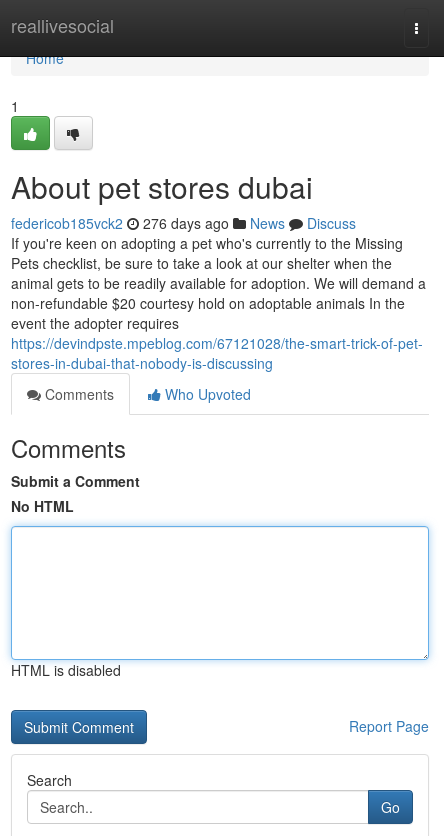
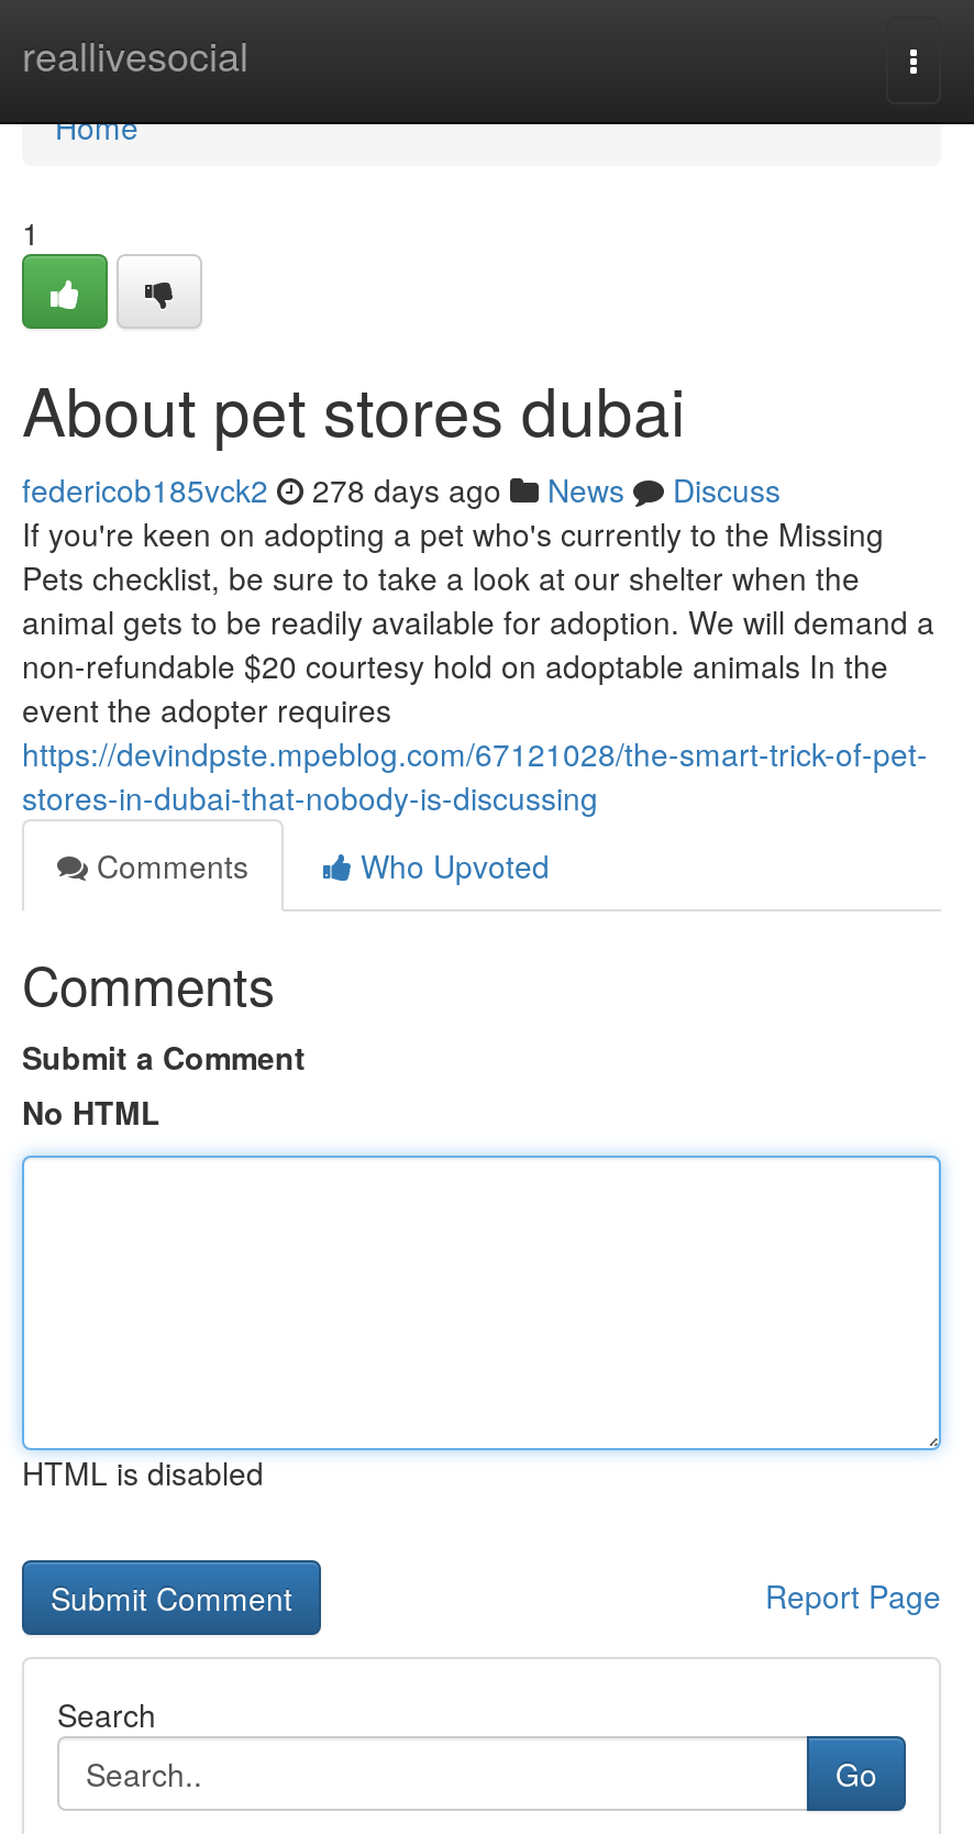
- federicob185vck2 276 days ago News Discuss
+ federicob185vck2 278 days ago News Discuss
